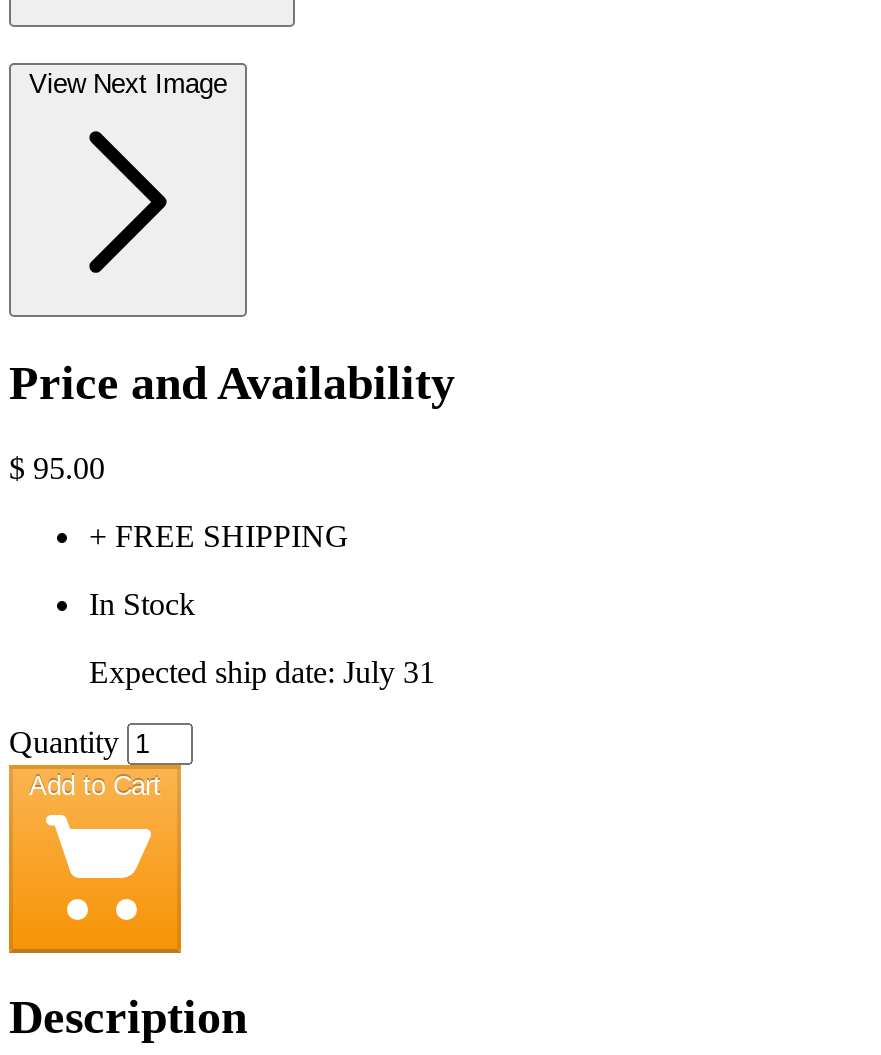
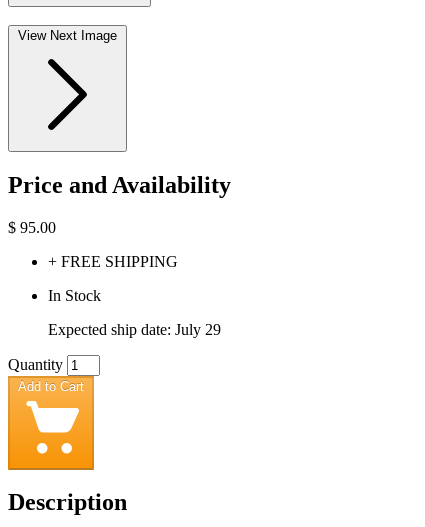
- Expected ship date: July 31
+ Expected ship date: July 29
